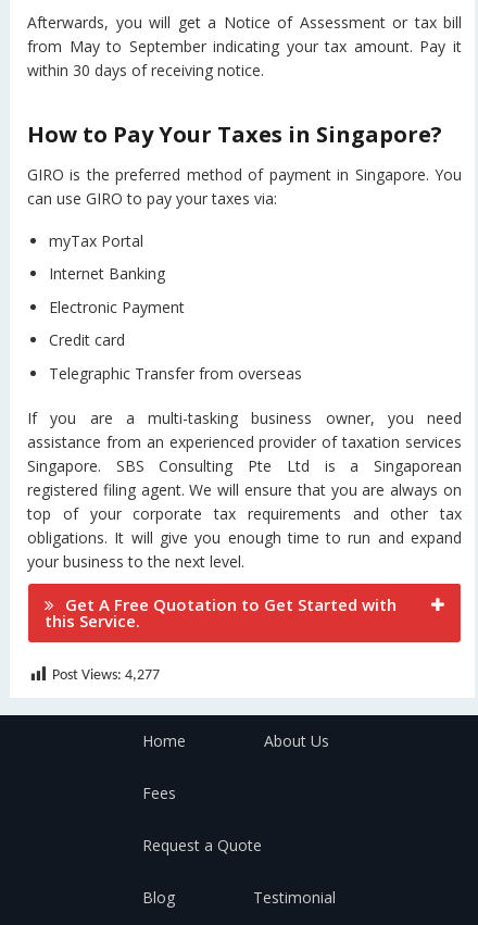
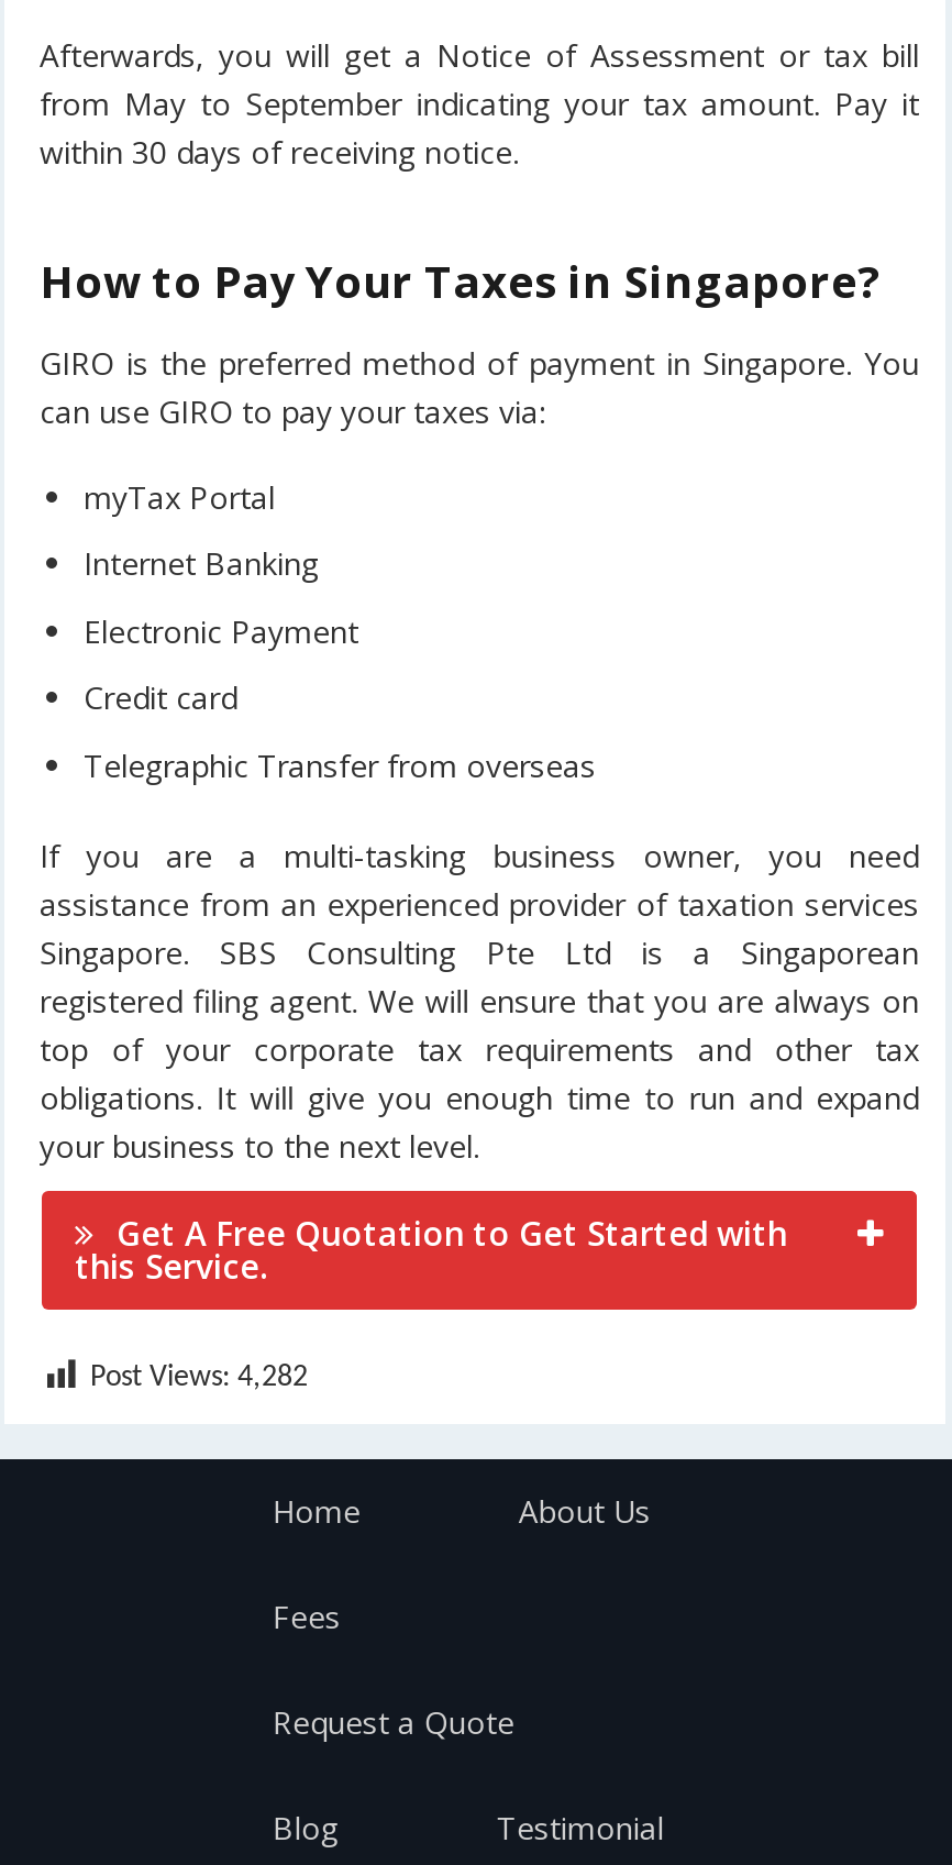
- Post Views: 4,277
+ Post Views: 4,282
